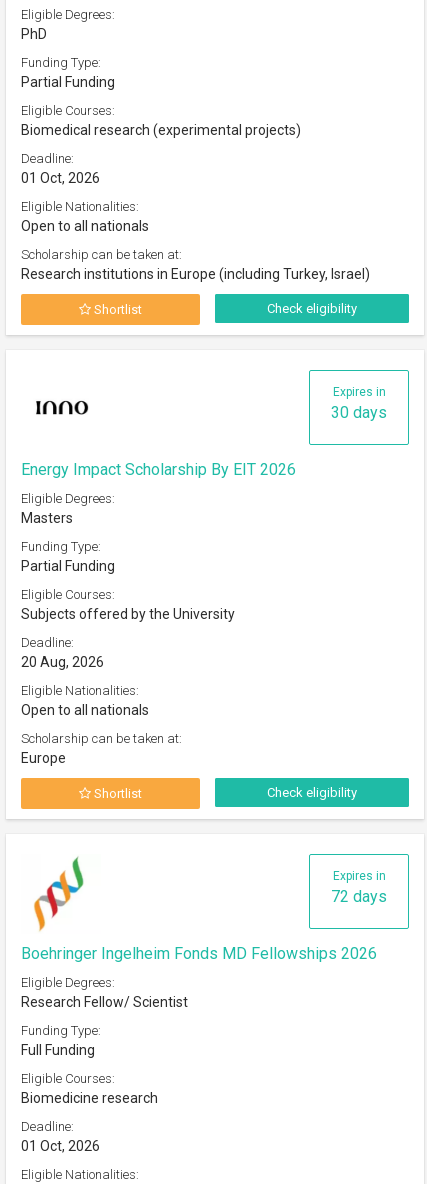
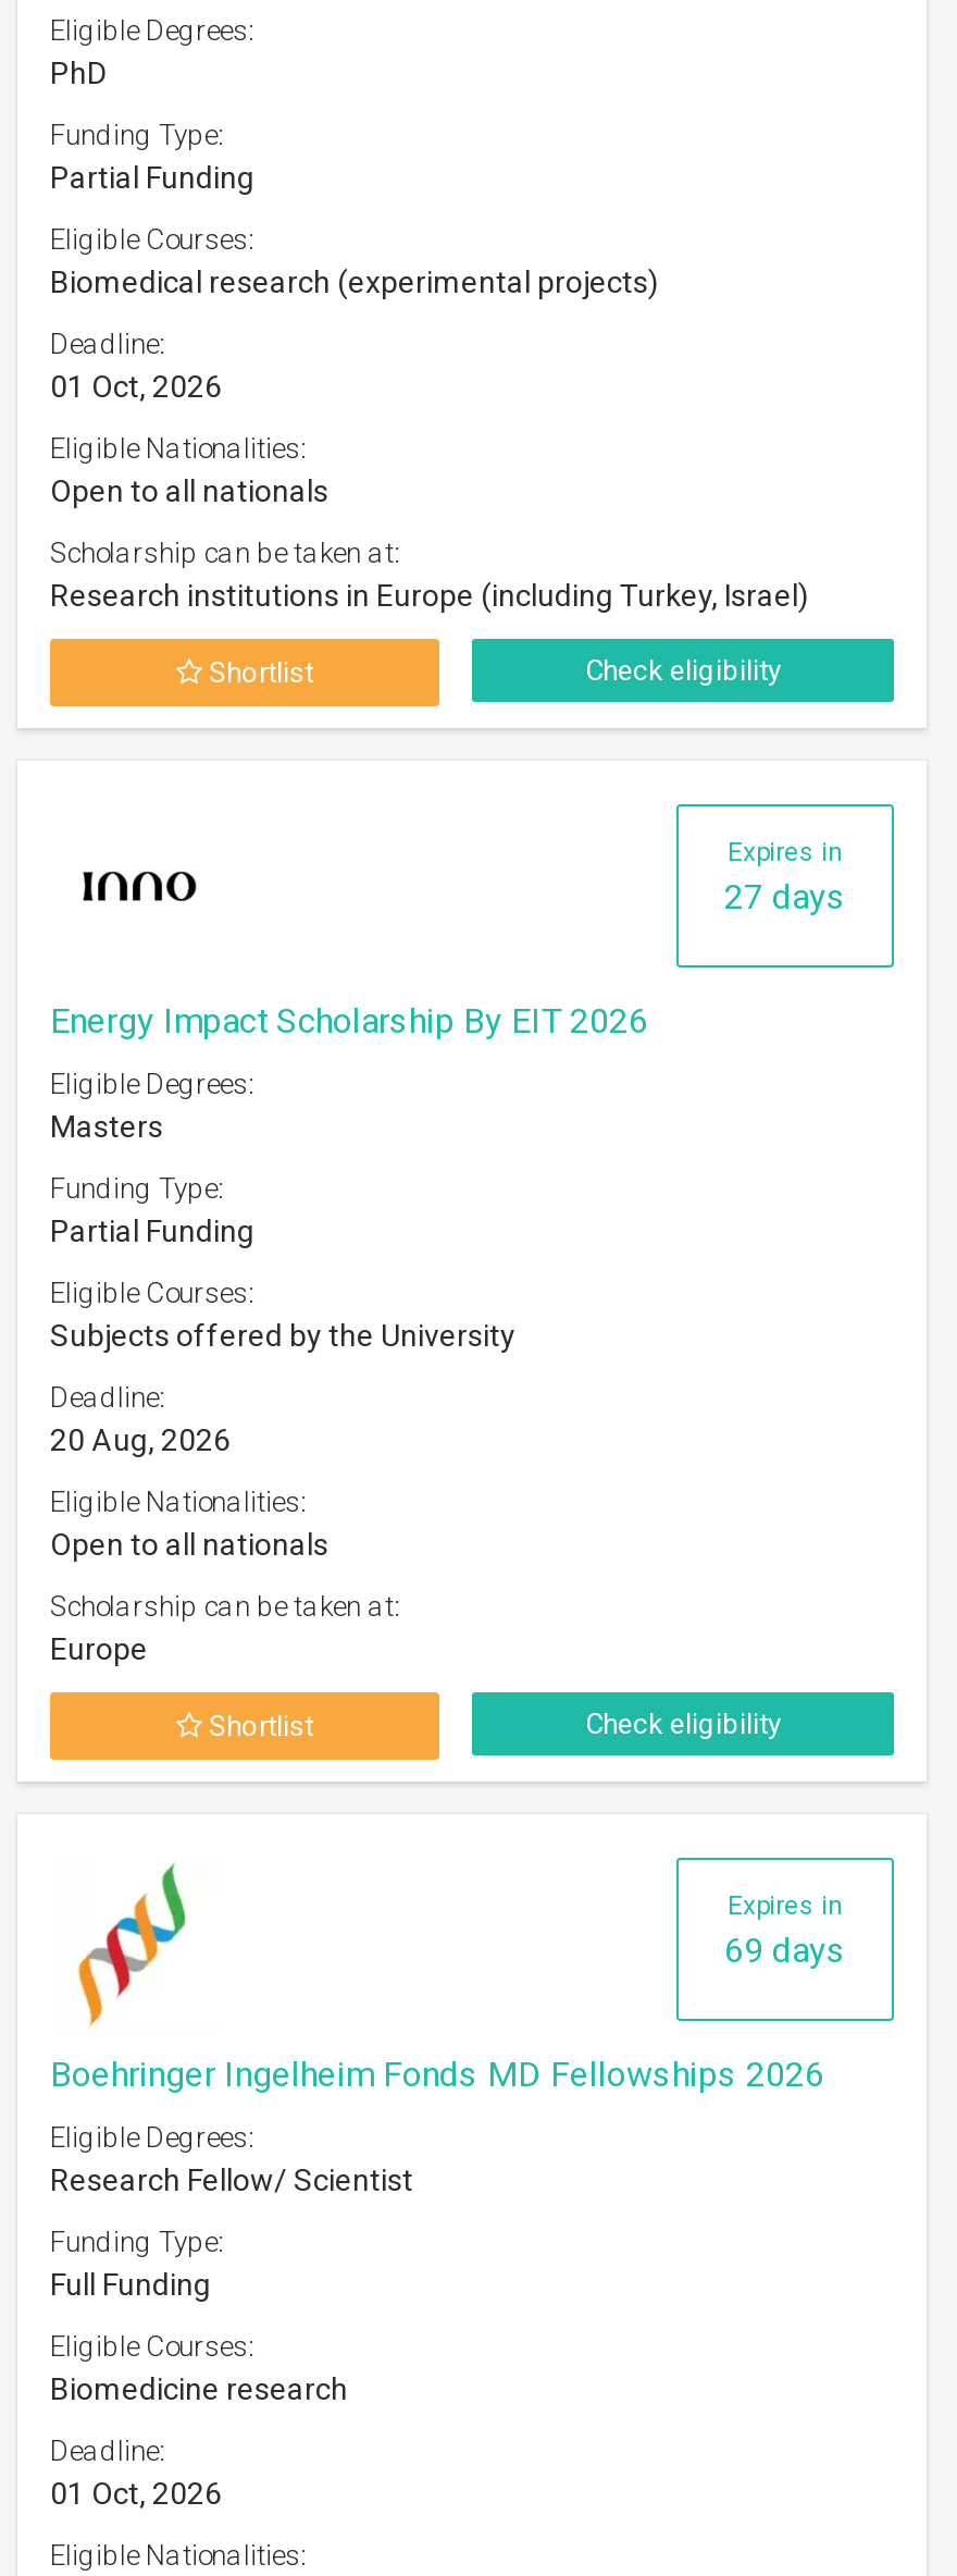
- 30 days
+ 27 days

- 72 days
+ 69 days
